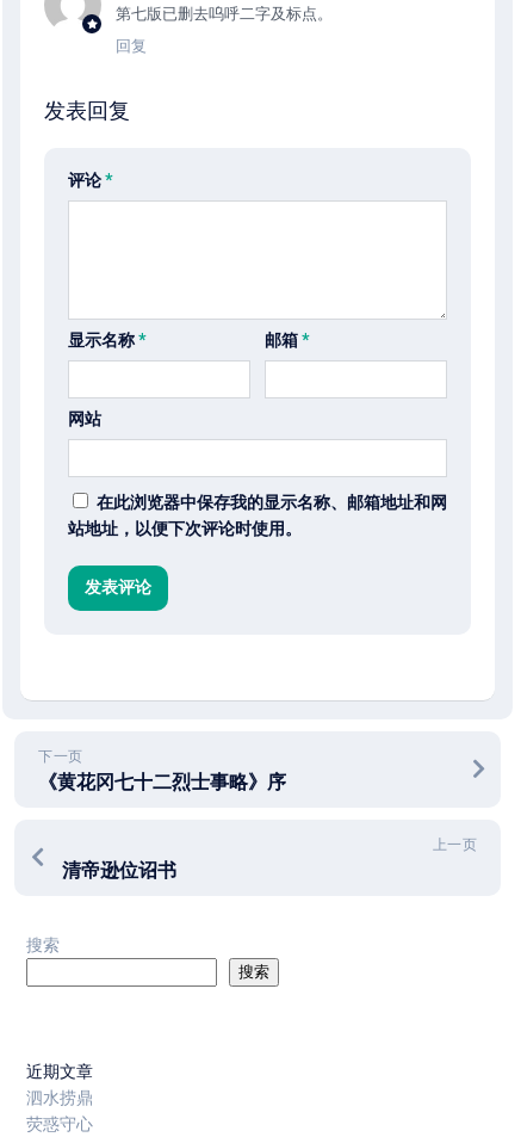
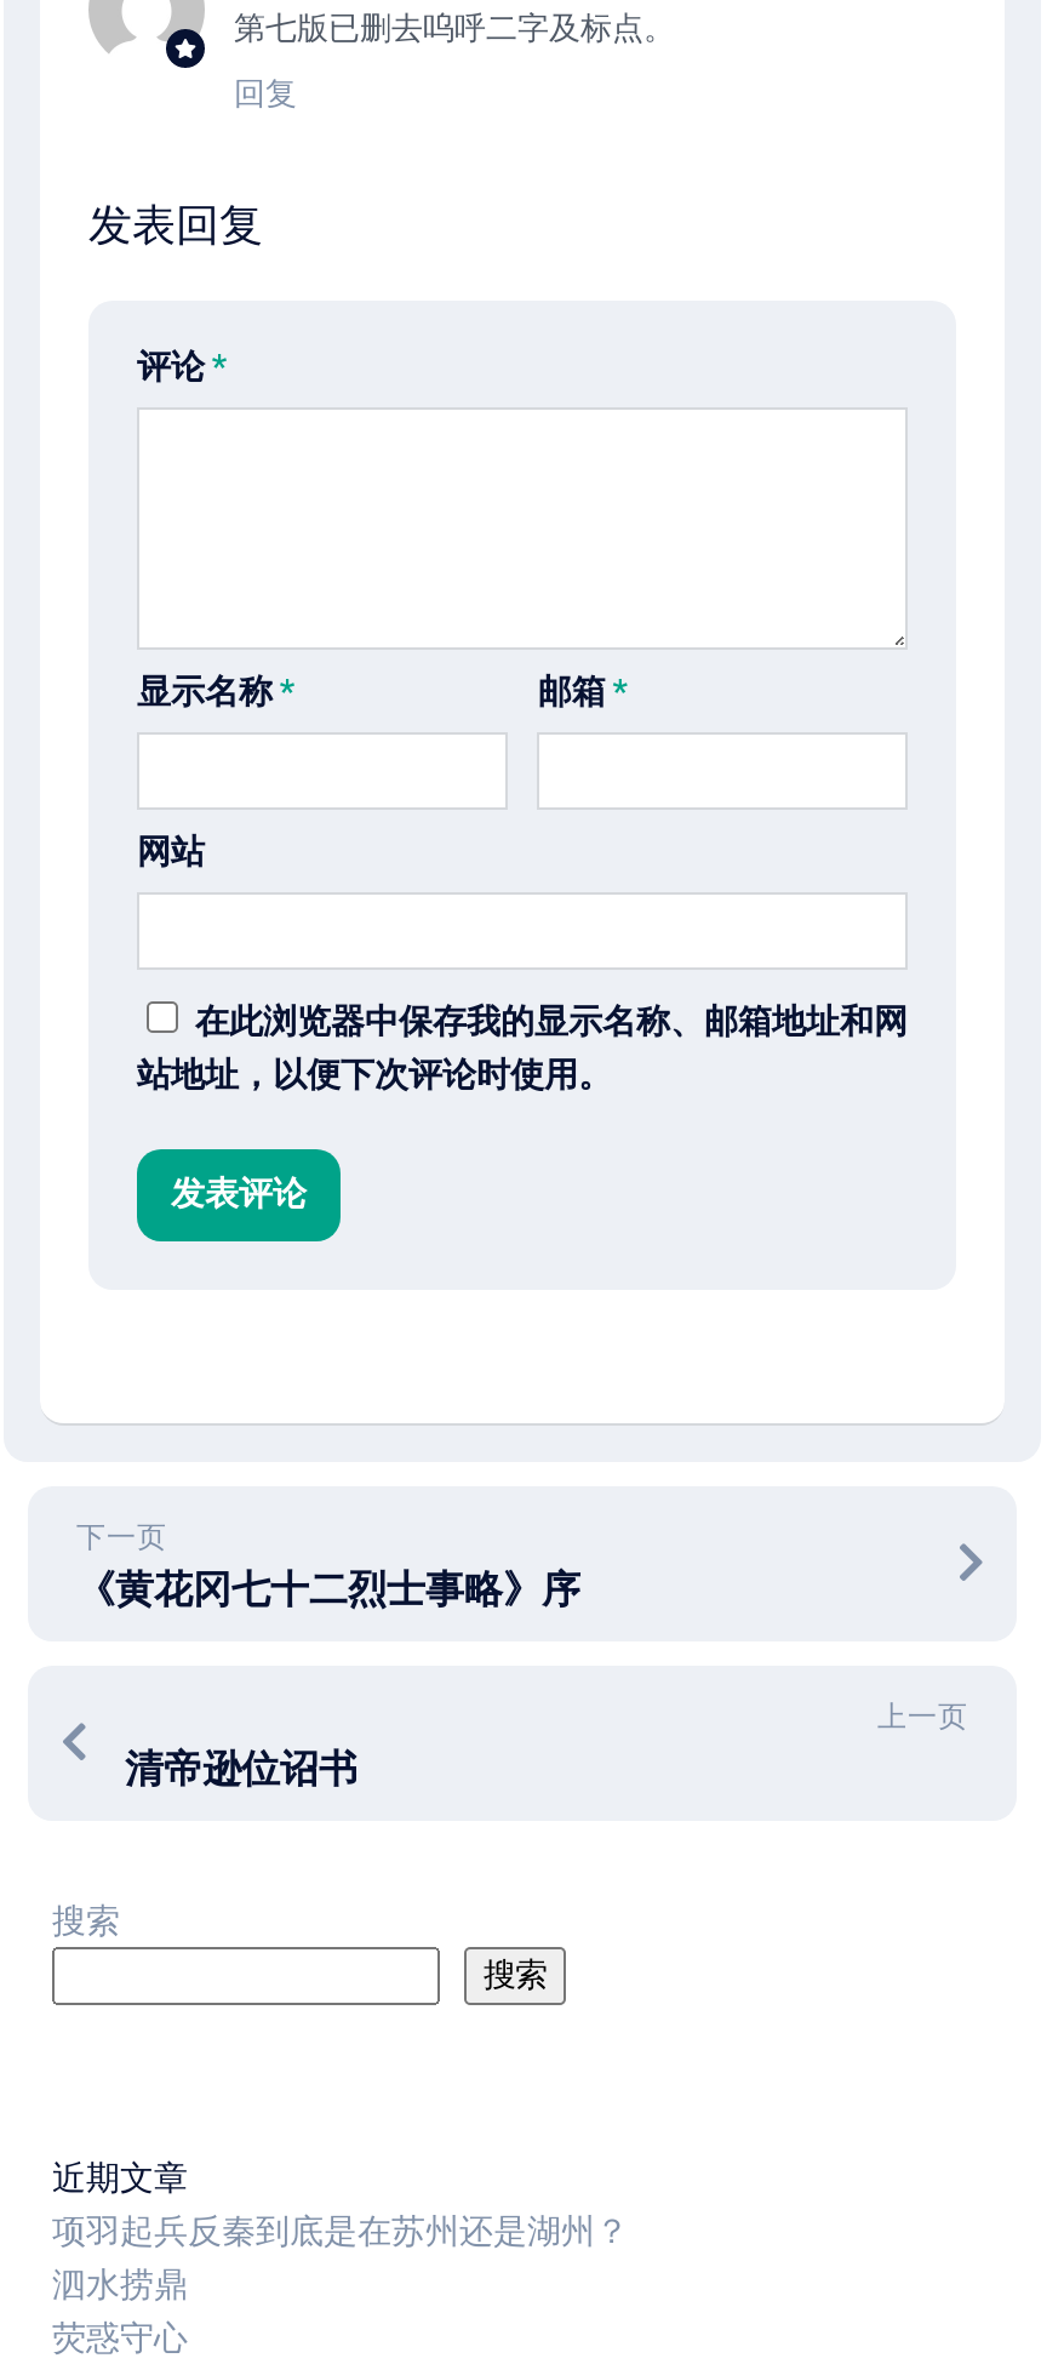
+ 项羽起兵反秦到底是在苏州还是湖州？
